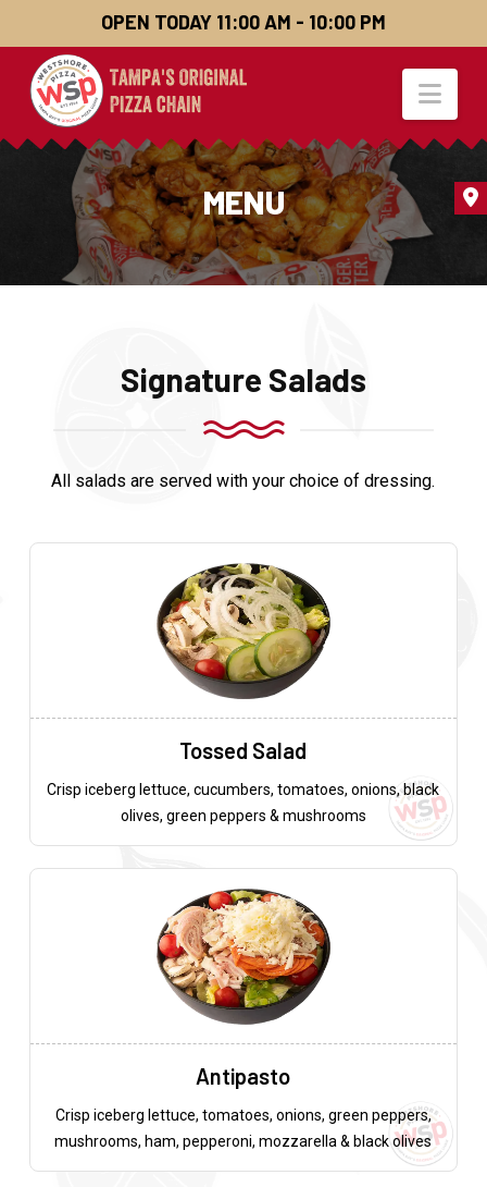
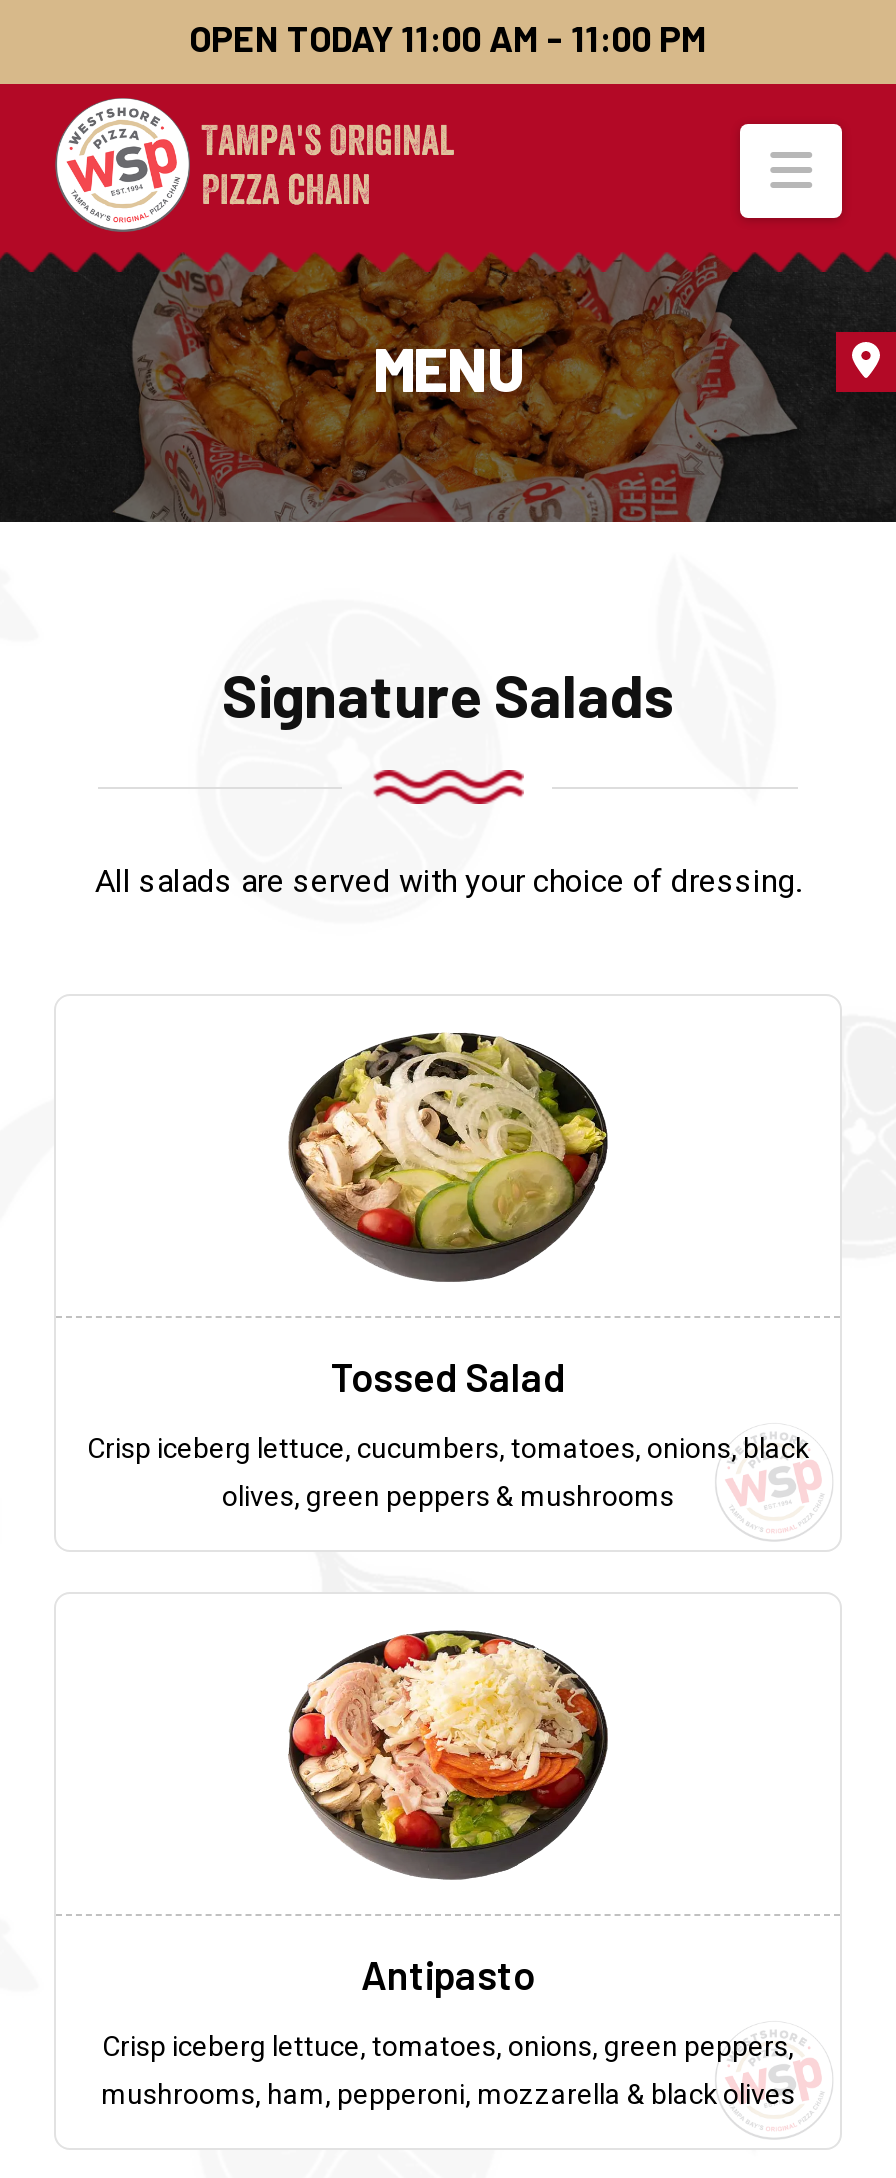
- OPEN TODAY 11:00 AM - 10:00 PM
+ OPEN TODAY 11:00 AM - 11:00 PM
